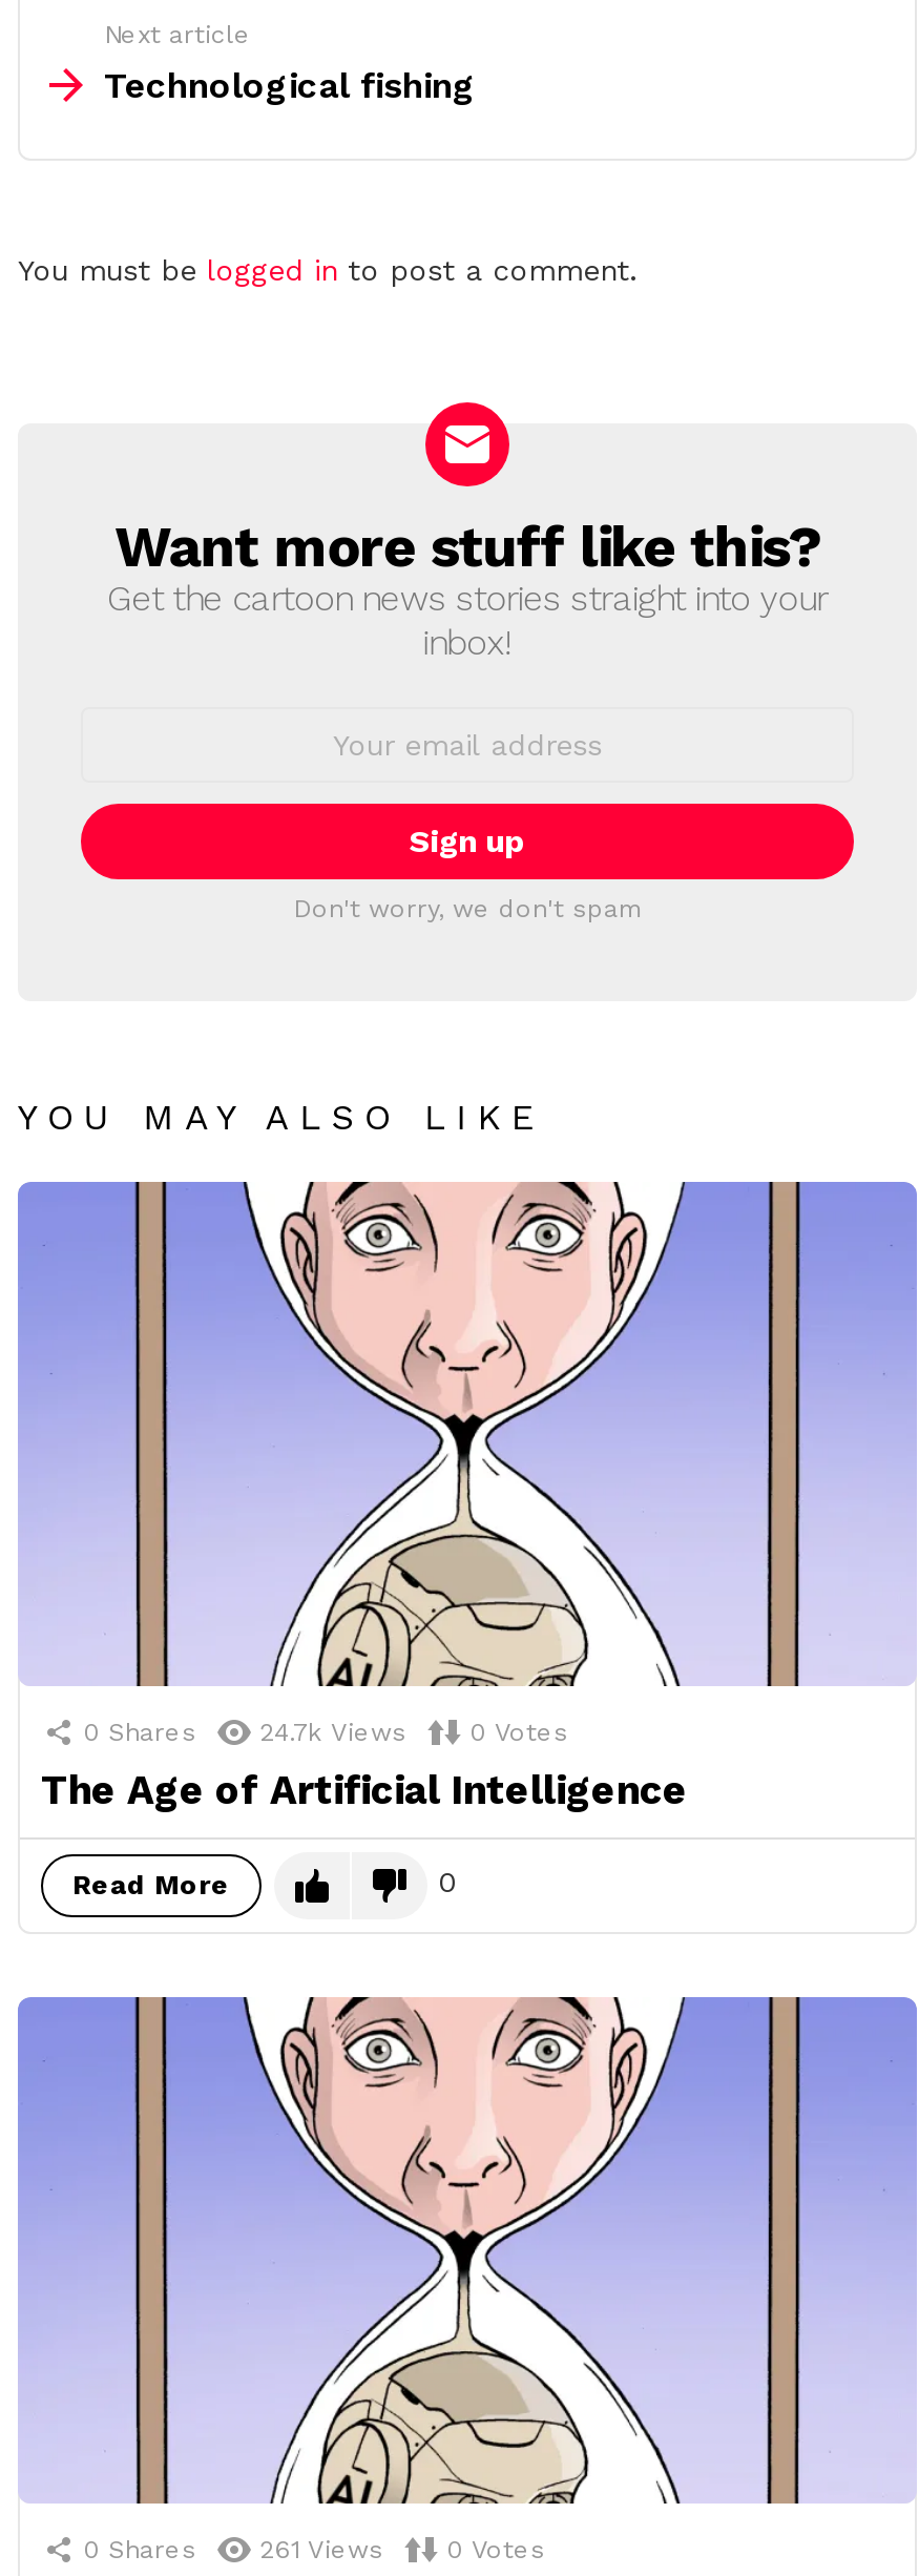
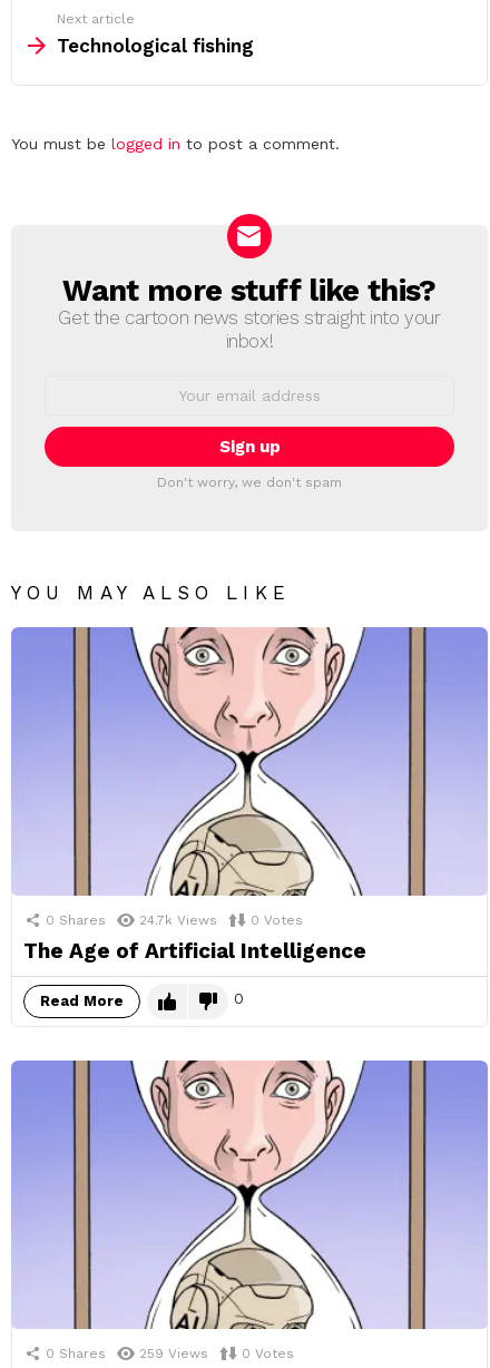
- 261 Views
+ 259 Views
